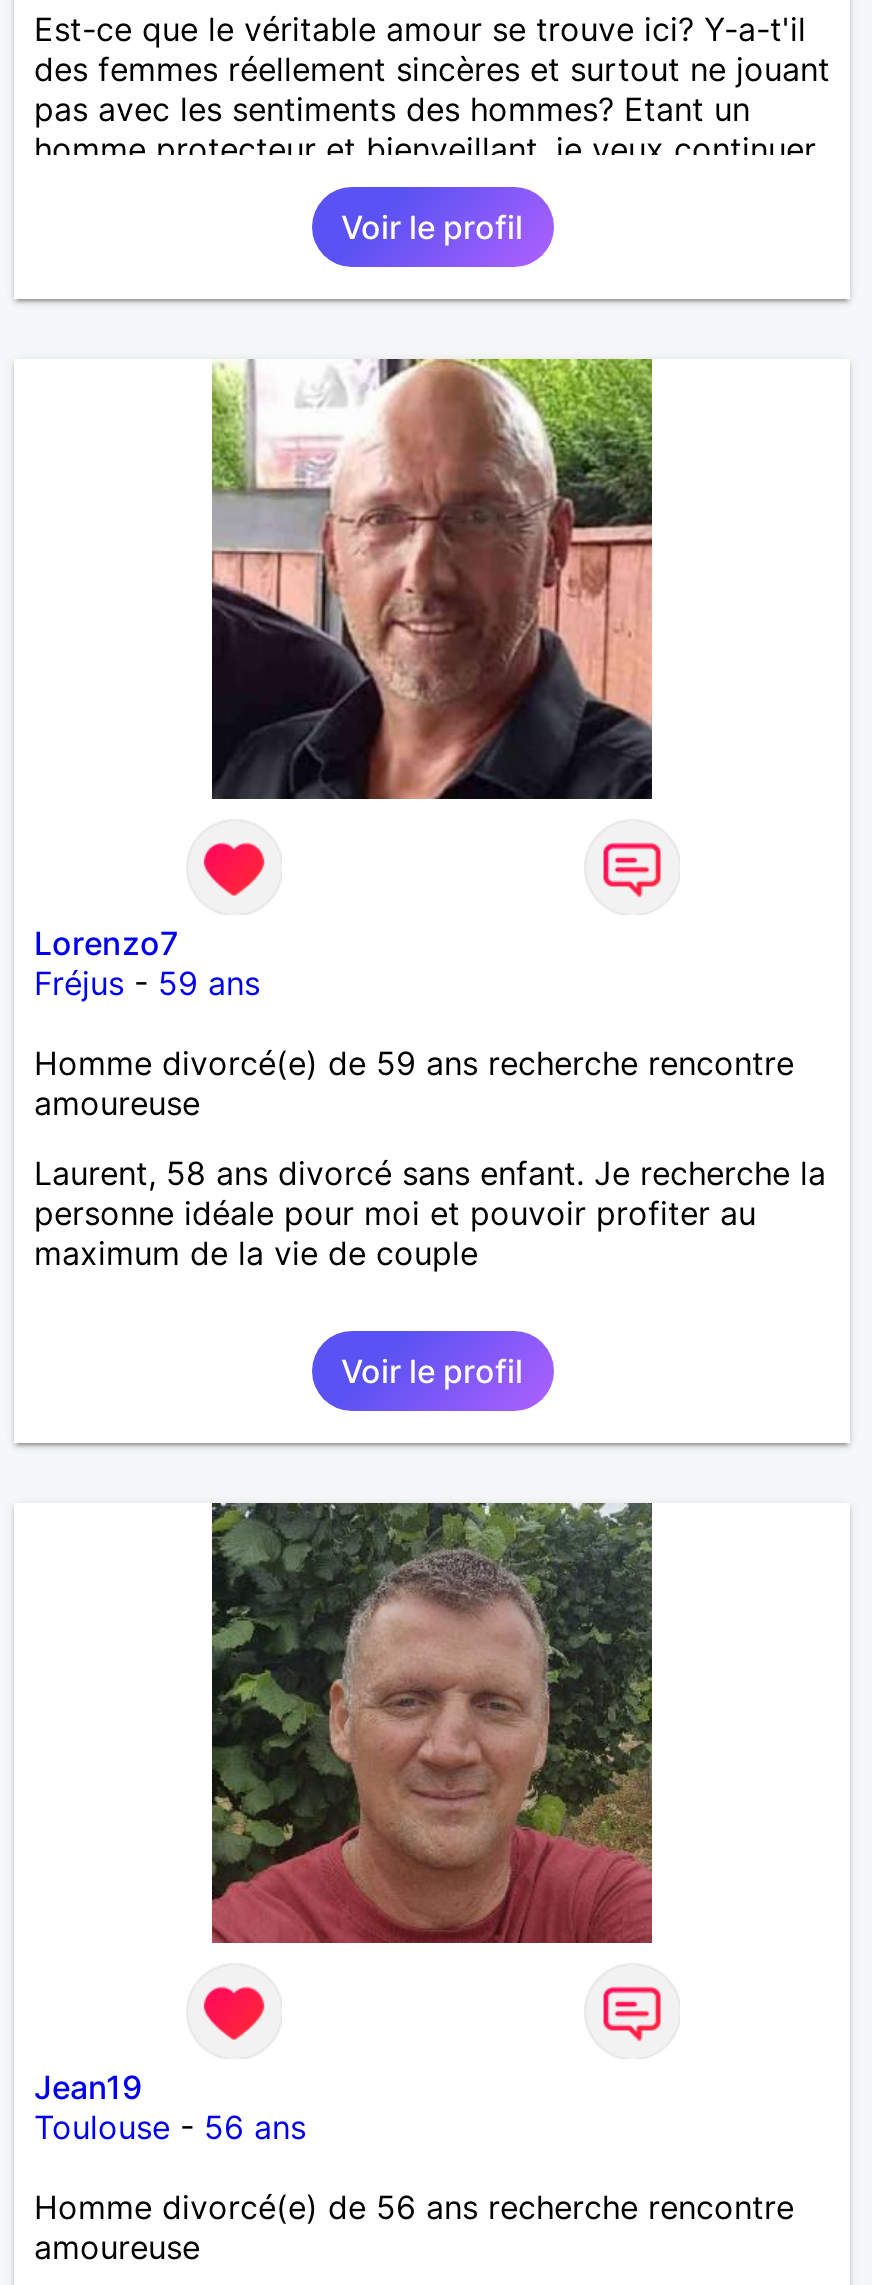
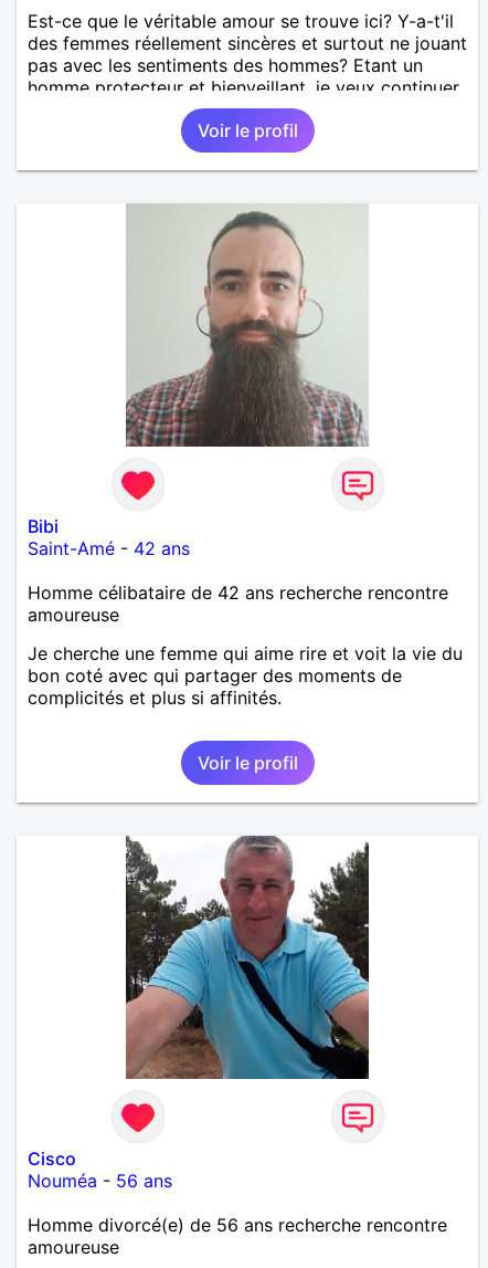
- [image]
+ [image]

- Lorenzo7
- Fréjus - 59 ans
+ Bibi
+ Saint-Amé - 42 ans

- Homme divorcé(e) de 59 ans recherche rencontre
+ Homme célibataire de 42 ans recherche rencontre

- Laurent, 58 ans divorcé sans enfant. Je recherche la
- personne idéale pour moi et pouvoir profiter au
- maximum de la vie de couple
+ Je cherche une femme qui aime rire et voit la vie du
+ bon coté avec qui partager des moments de
+ complicités et plus si affinités.

- [image]
+ [image]

- Jean19
- Toulouse - 56 ans
+ Cisco
+ Nouméa - 56 ans
